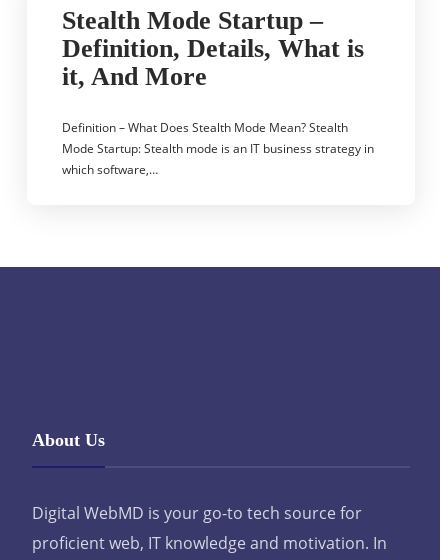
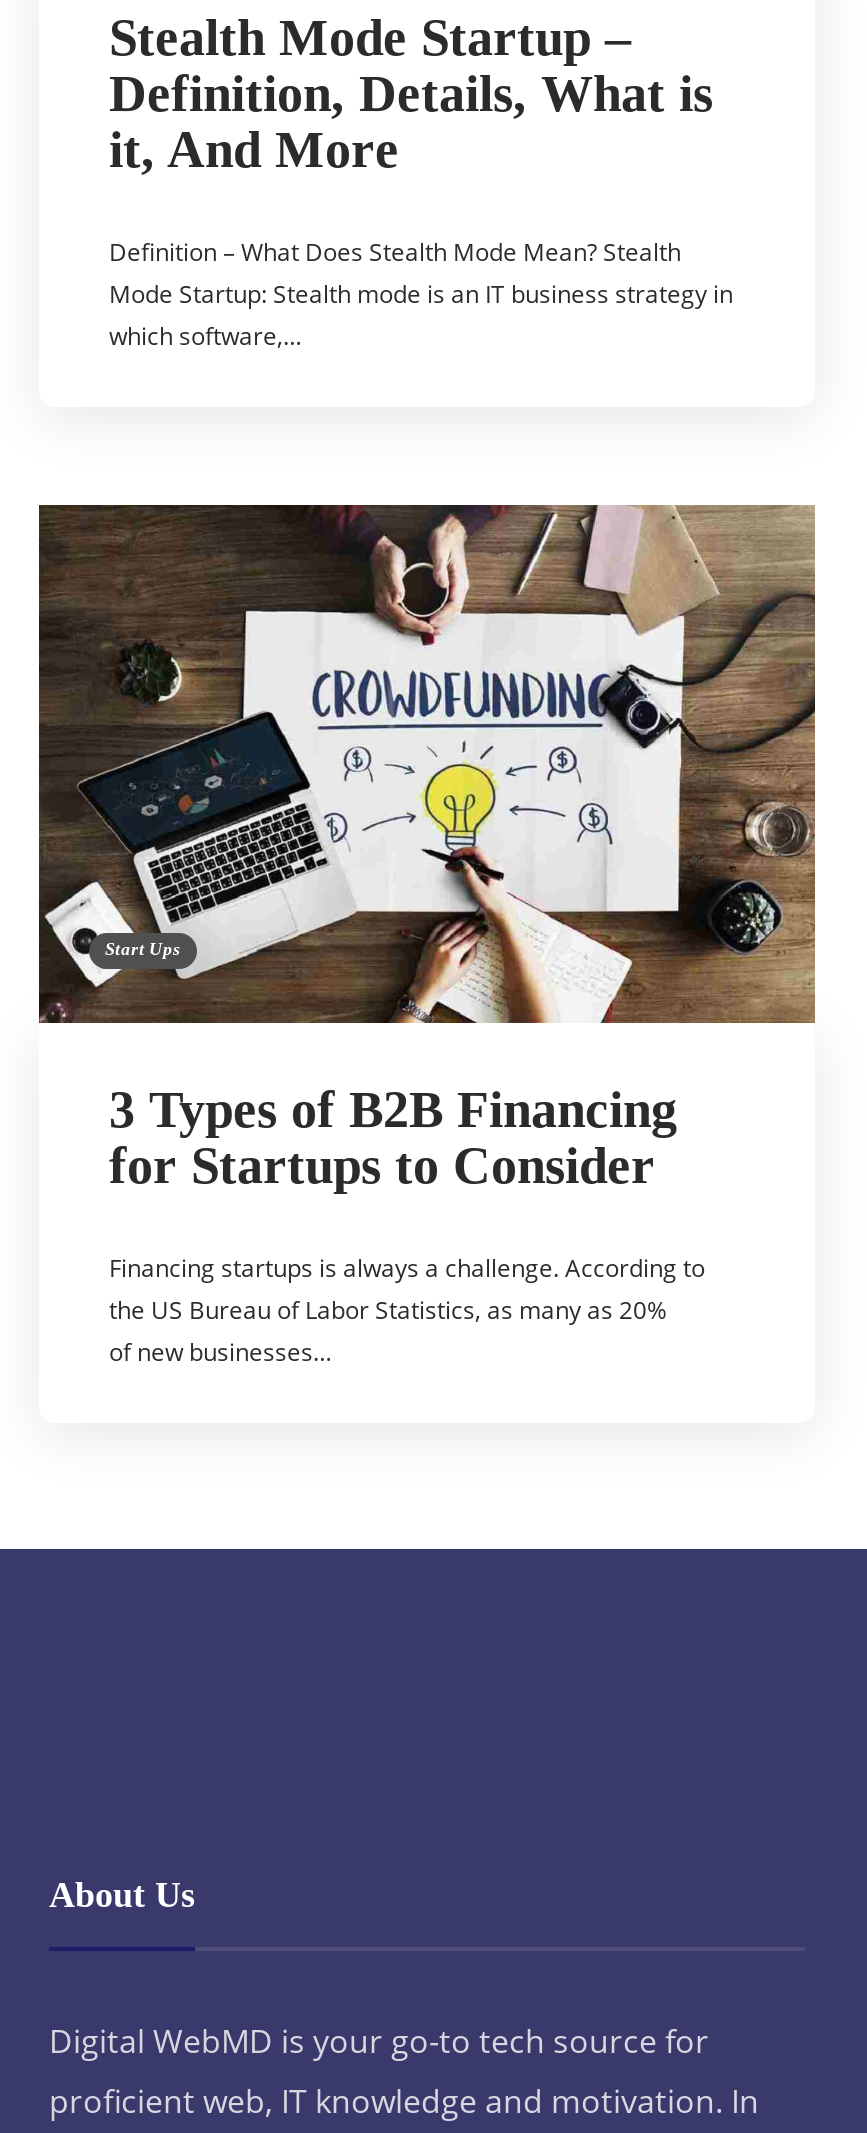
+ [image]
+ Start Ups
+ 3 Types of B2B Financing
+ for Startups to Consider
+ Financing startups is always a challenge. According to
+ the US Bureau of Labor Statistics, as many as 20%
+ of new businesses…
